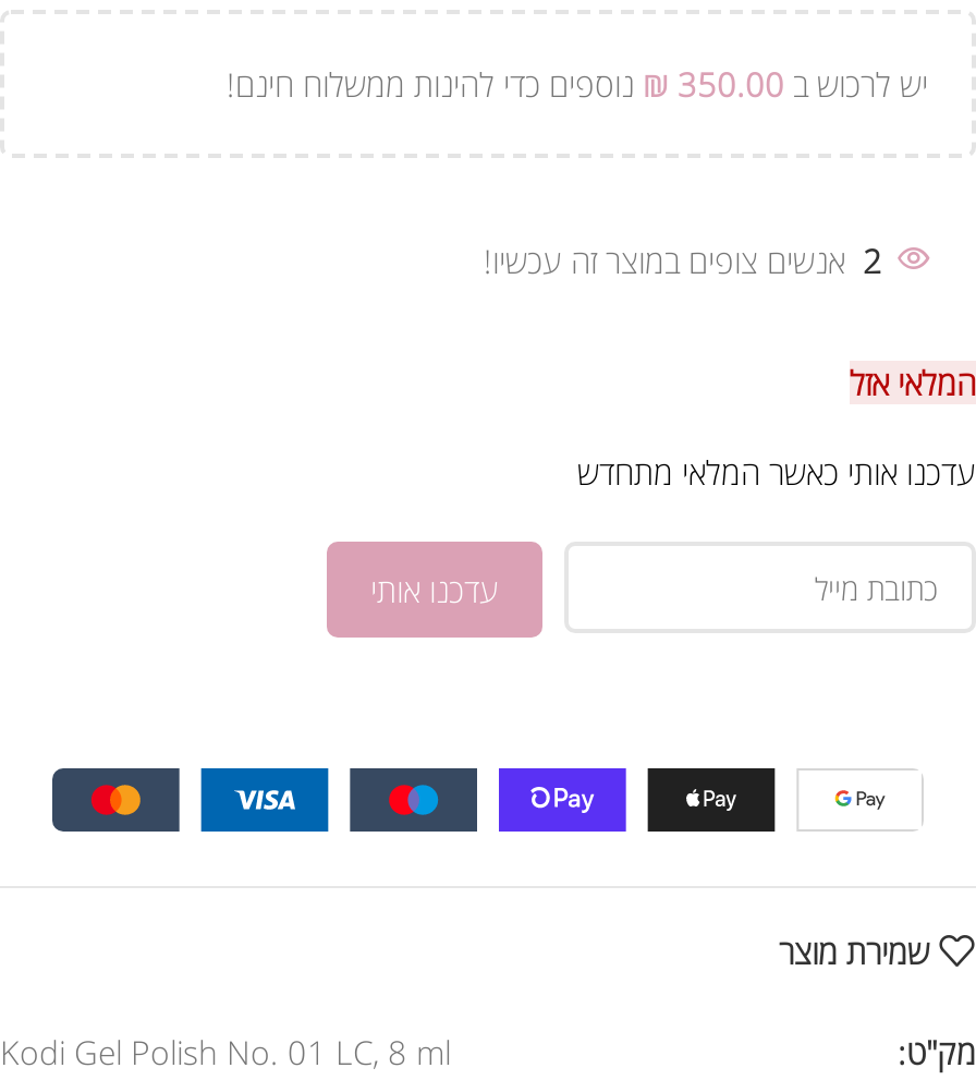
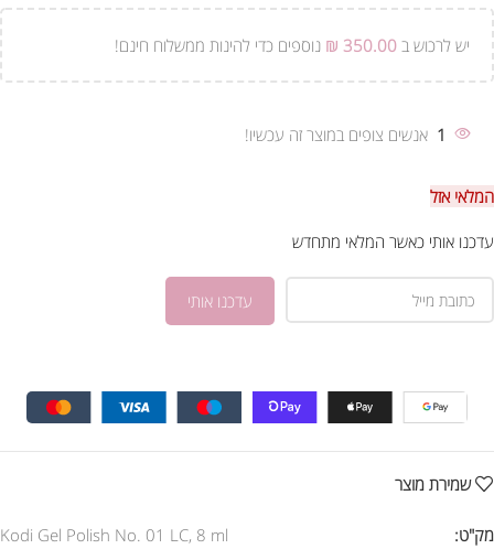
- 2 אנשים צופים במוצר זה עכשיו!
+ 1 אנשים צופים במוצר זה עכשיו!
